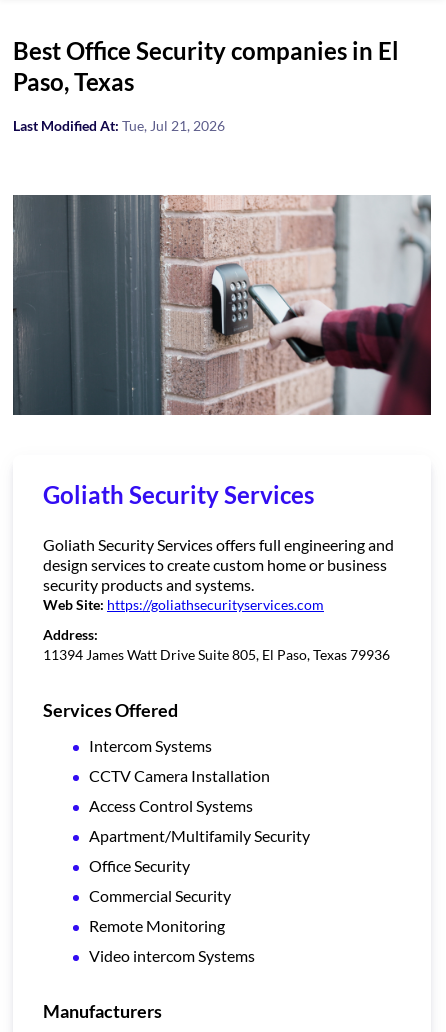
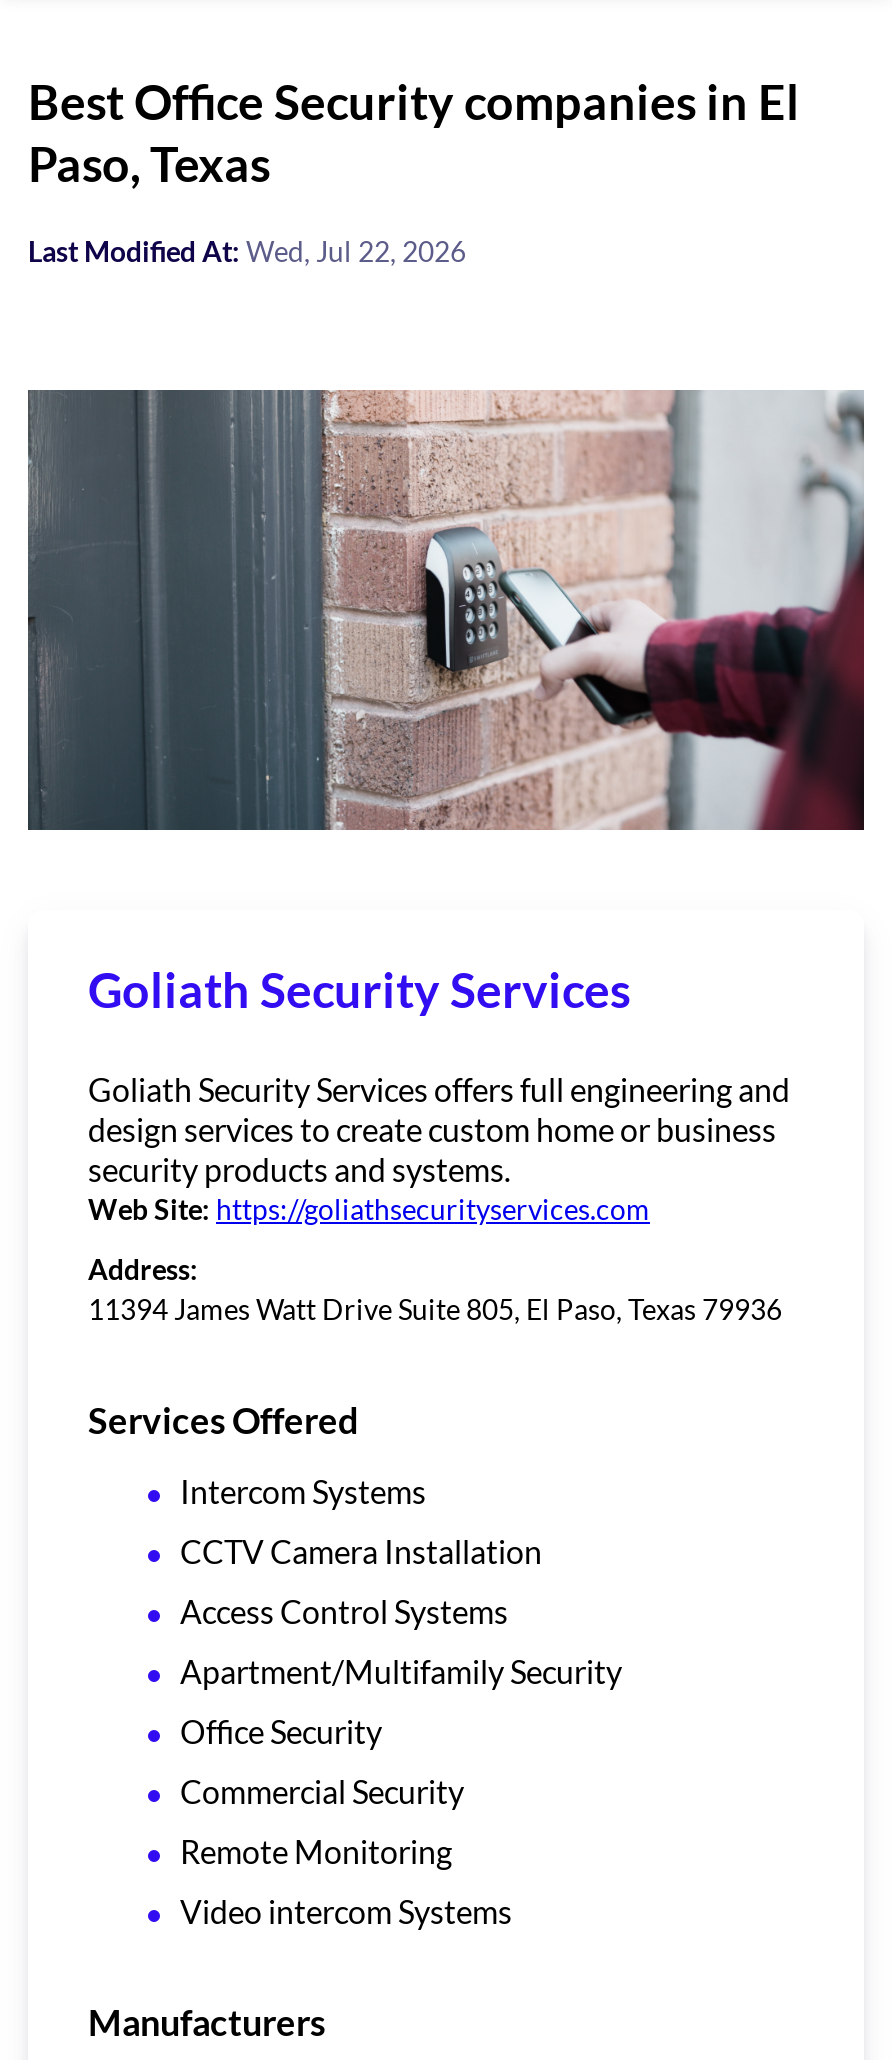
- Last Modified At: Tue, Jul 21, 2026
+ Last Modified At: Wed, Jul 22, 2026
